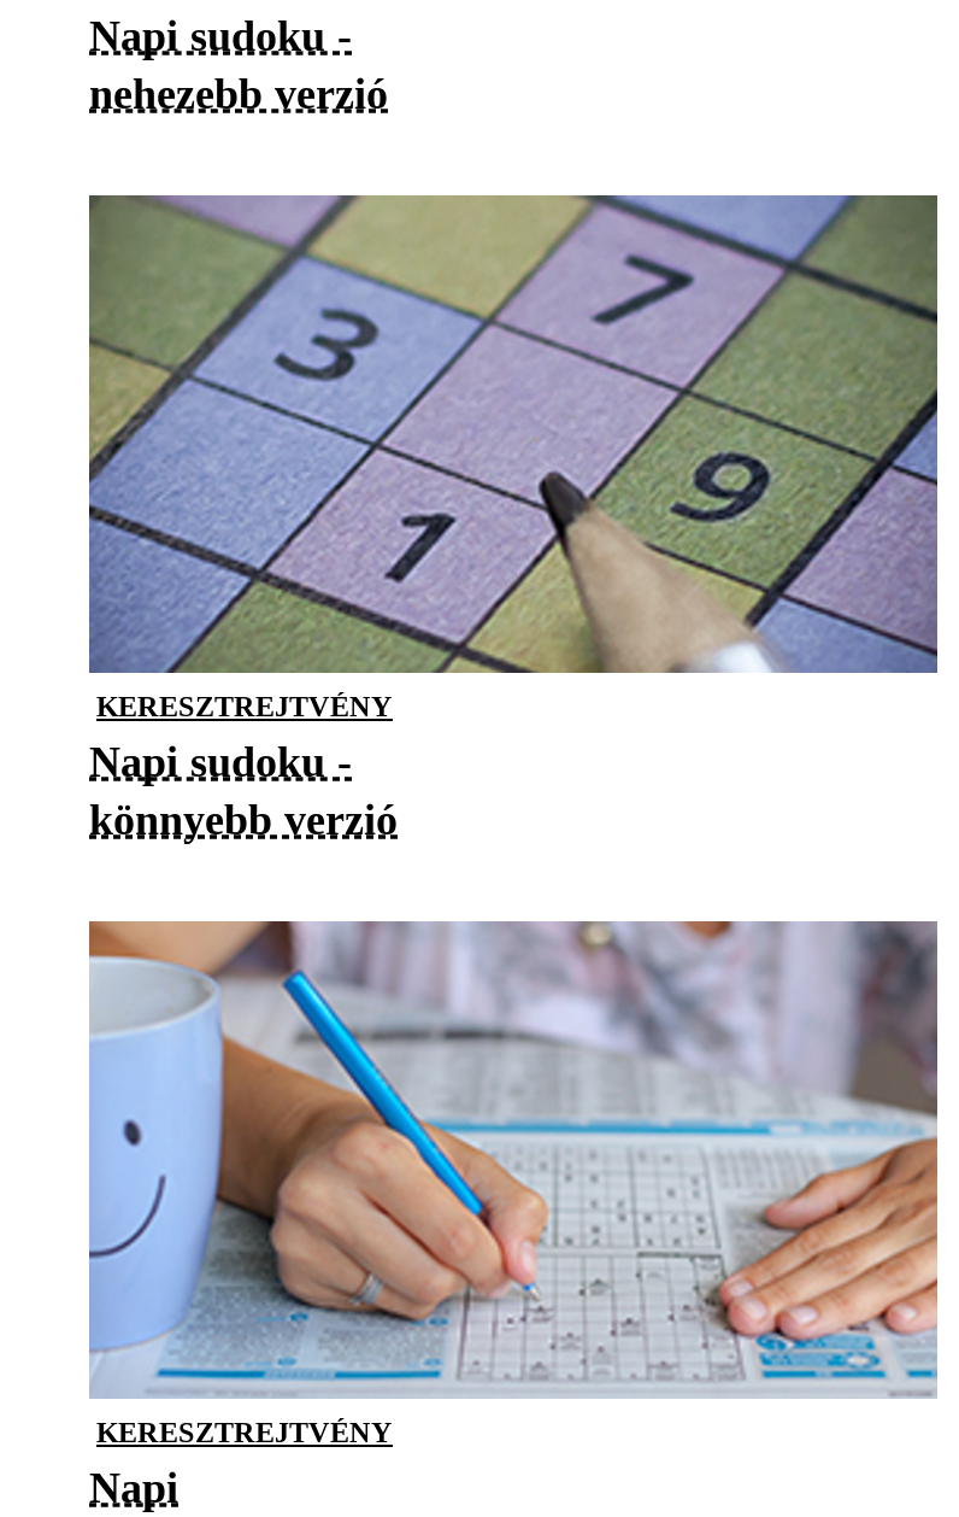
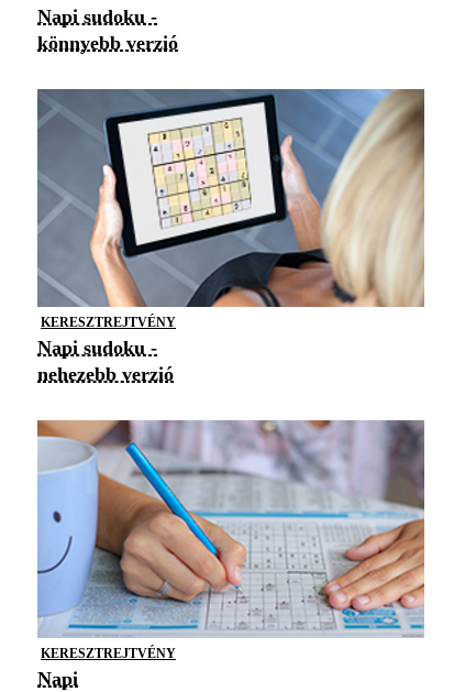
moved down: nehezebb verzió

- [image]
+ [image]

moved up: könnyebb verzió
